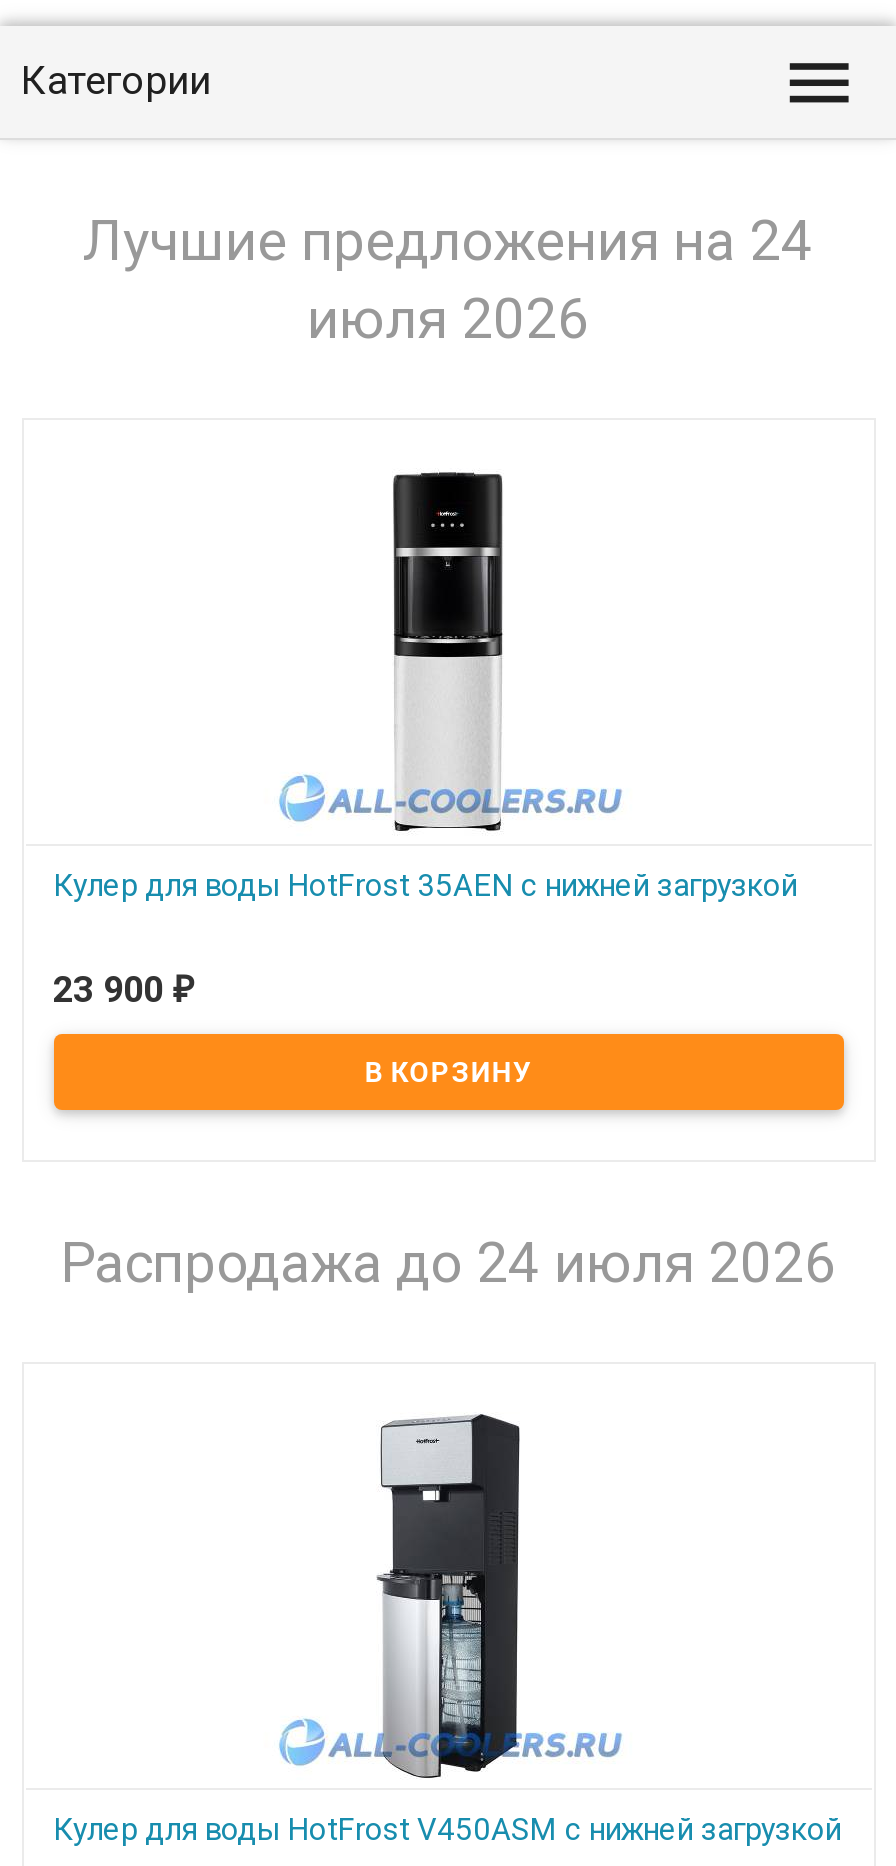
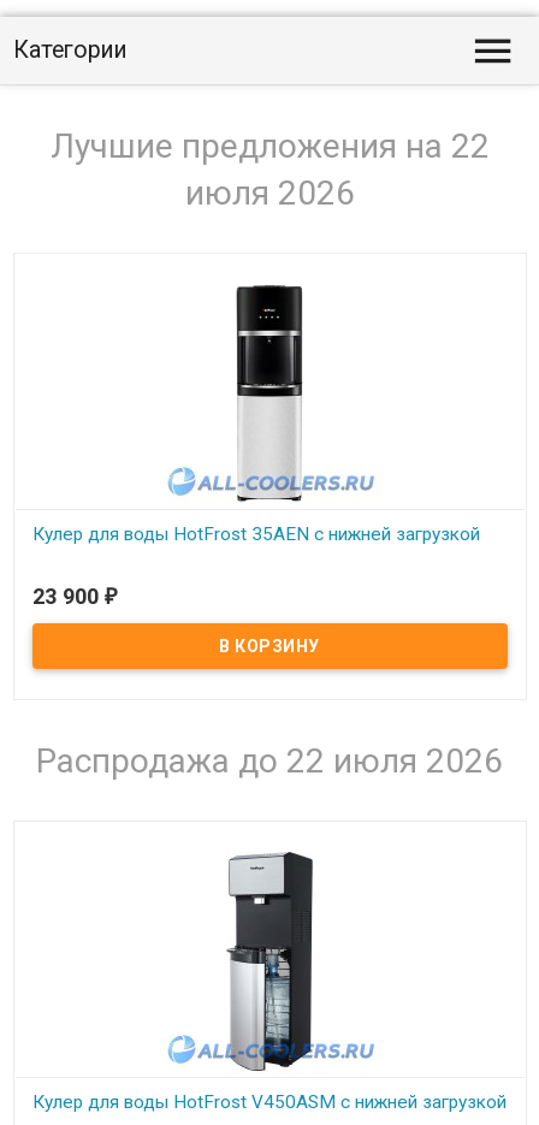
- Лучшие предложения на 24
+ Лучшие предложения на 22

- Распродажа до 24 июля 2026
+ Распродажа до 22 июля 2026
